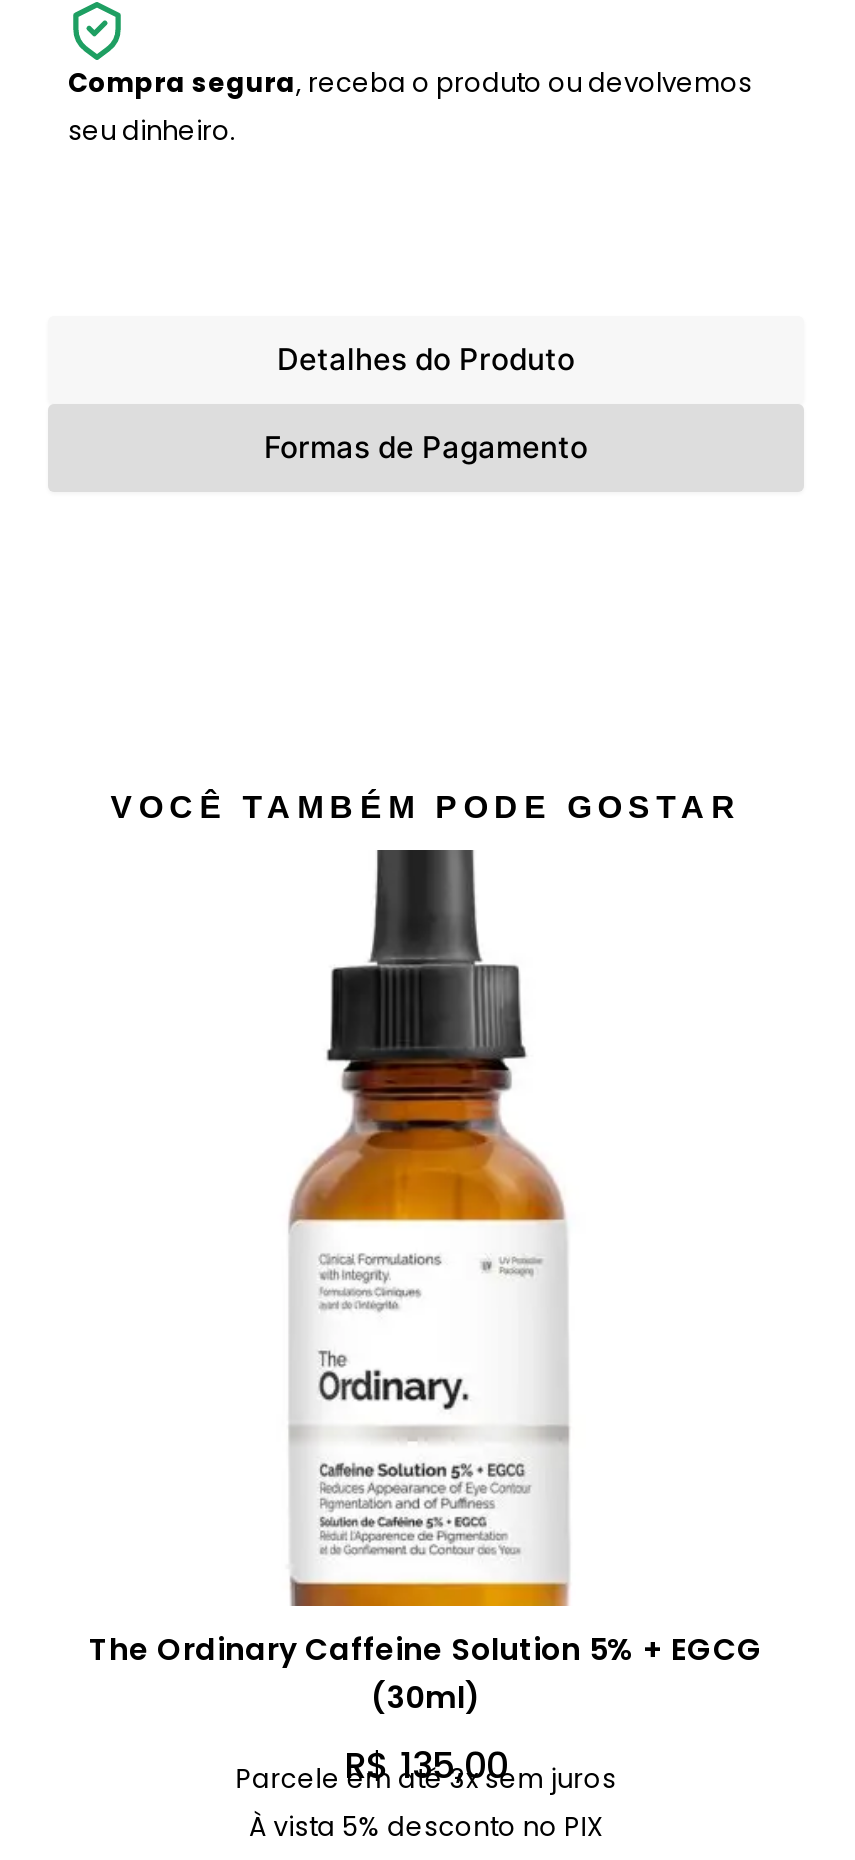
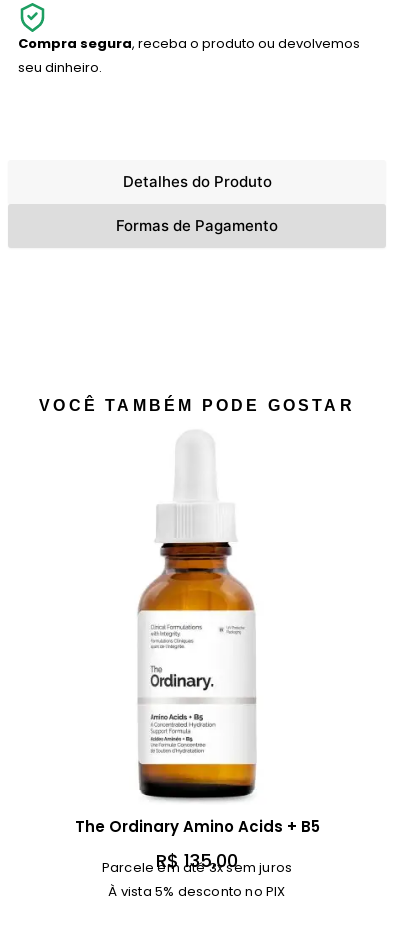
- [image]
- The Ordinary Caffeine Solution 5% + EGCG
- (30ml)
+ [image]
+ The Ordinary Amino Acids + B5
